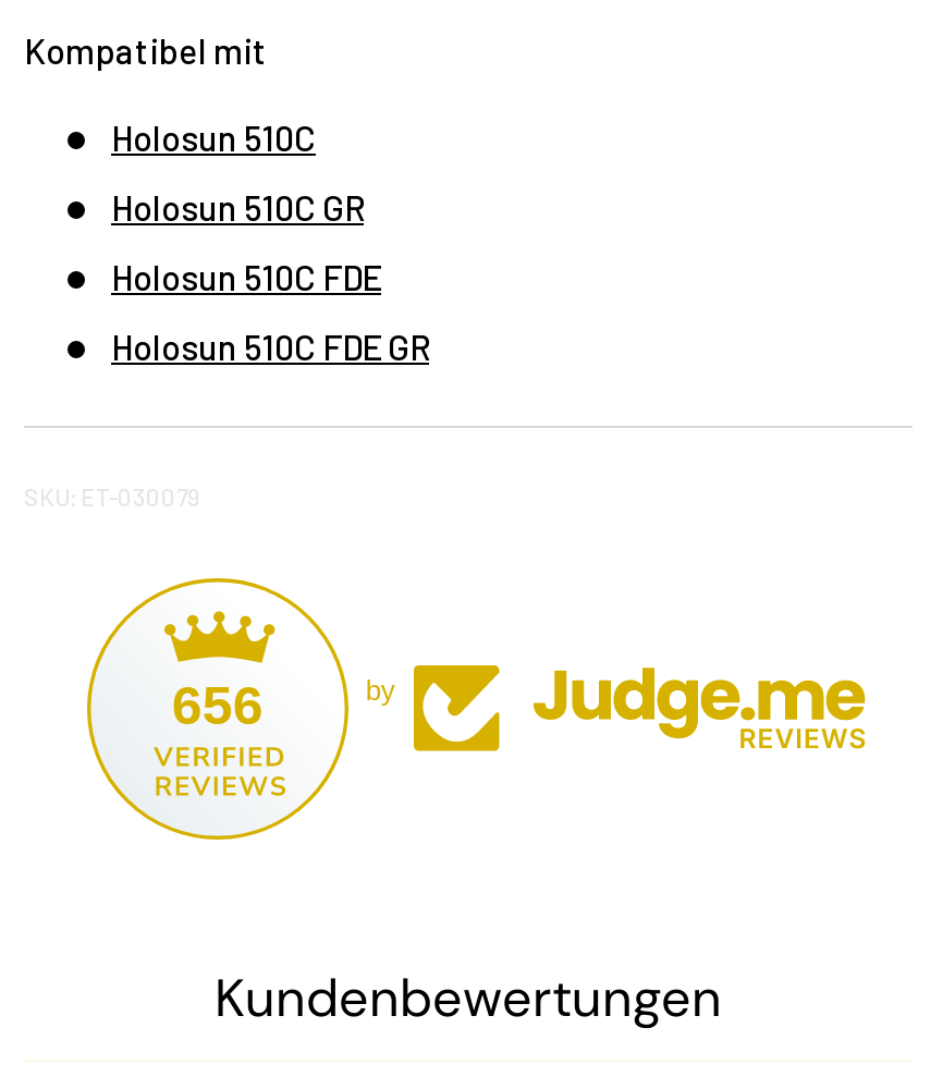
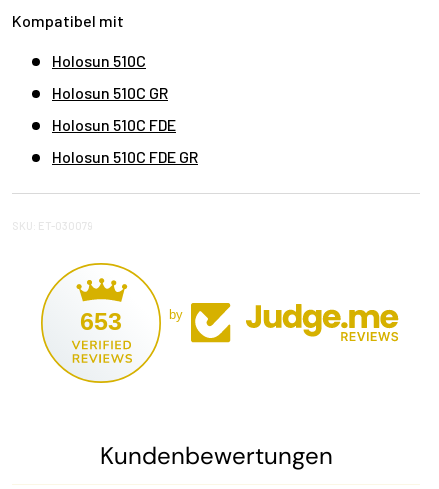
- 656
+ 653
